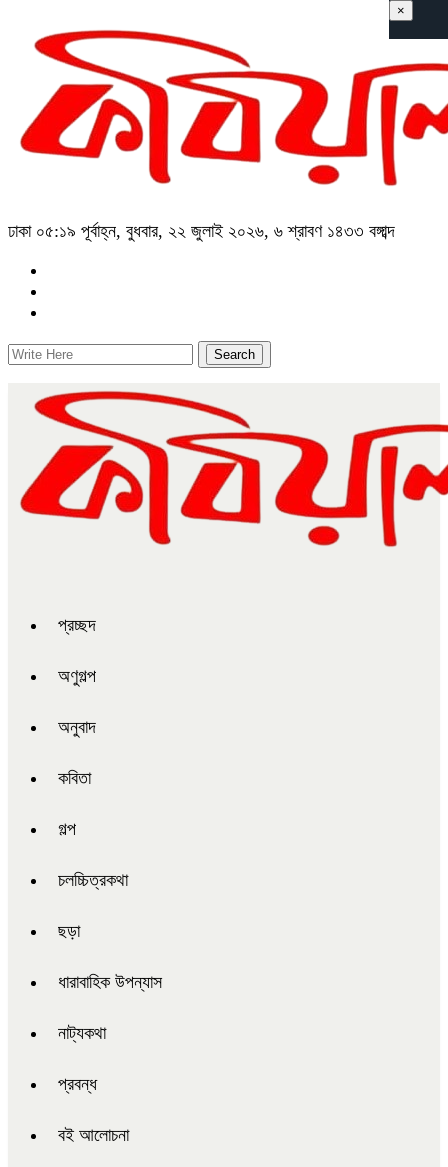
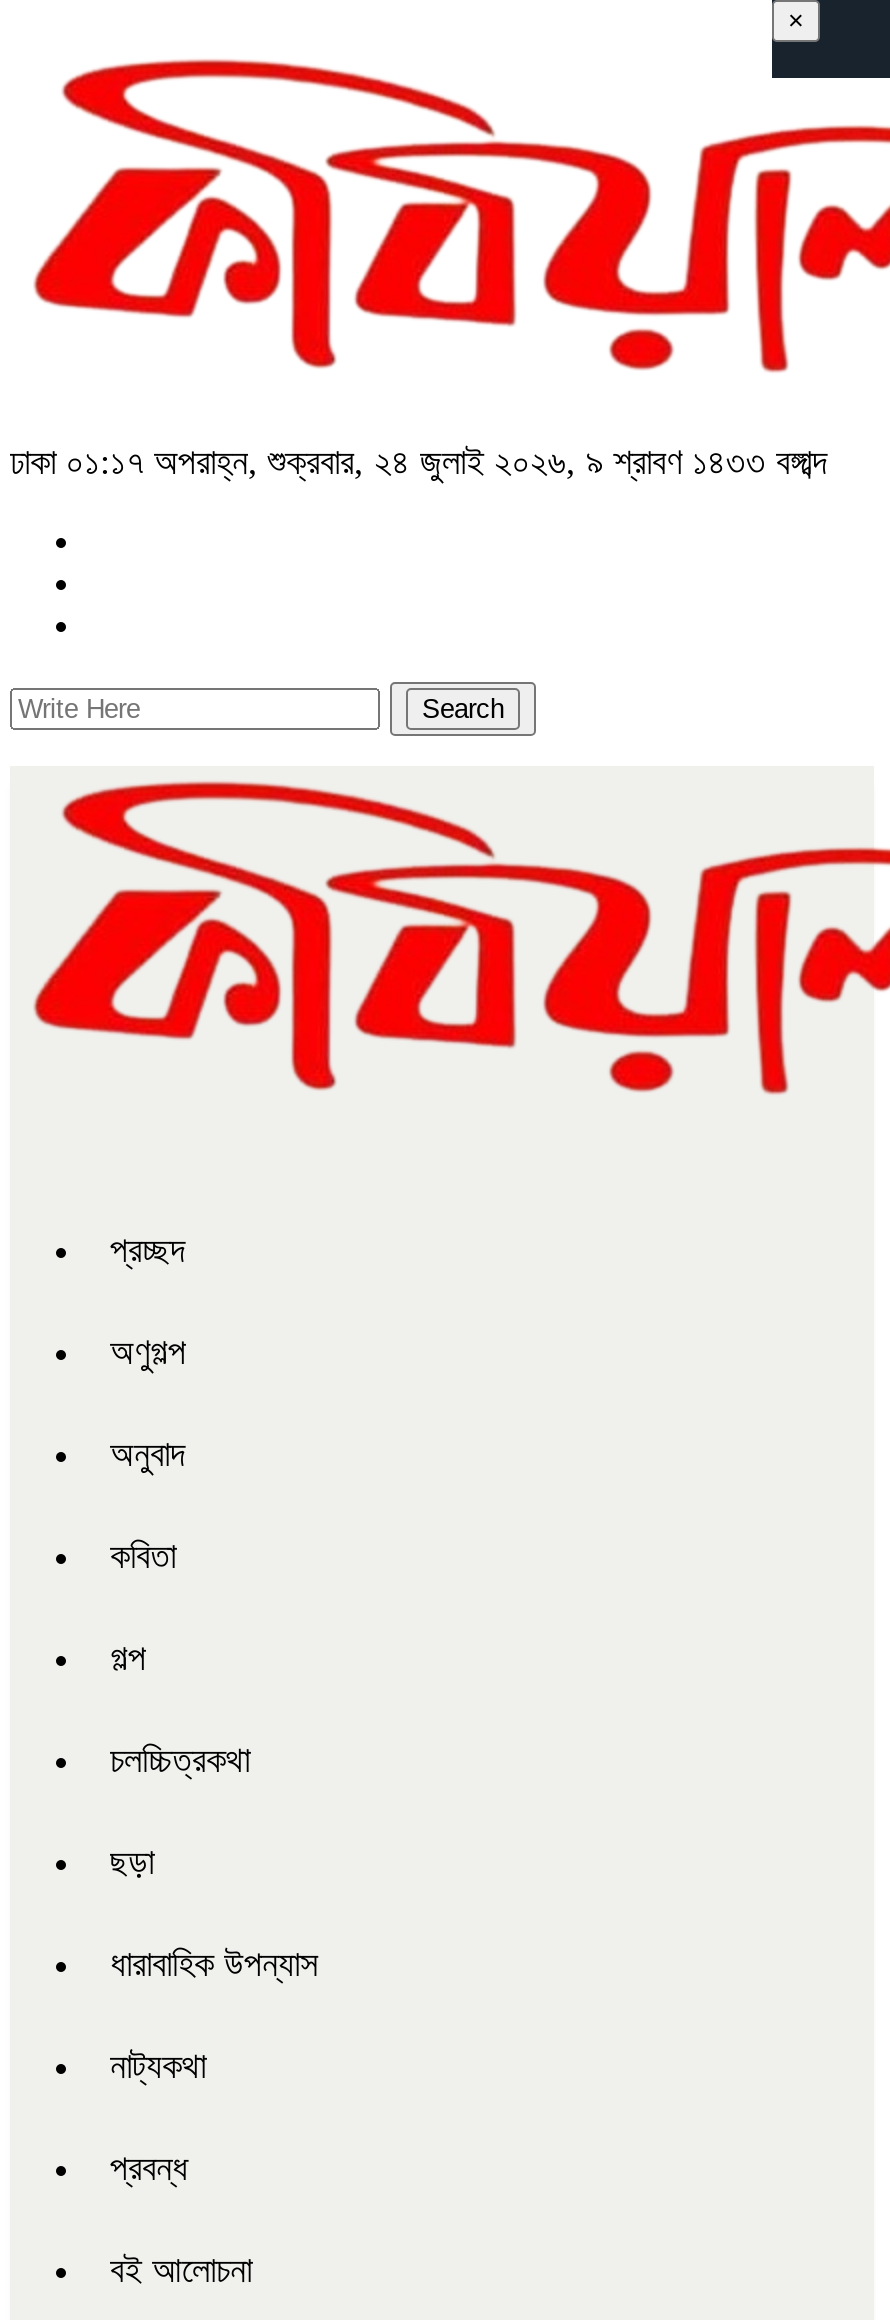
- ঢাকা ০৫:১৯ পূর্বাহ্ন, বুধবার, ২২ জুলাই ২০২৬, ৬ শ্রাবণ ১৪৩৩ বঙ্গাব্দ
+ ঢাকা ০১:১৭ অপরাহ্ন, শুক্রবার, ২৪ জুলাই ২০২৬, ৯ শ্রাবণ ১৪৩৩ বঙ্গাব্দ
